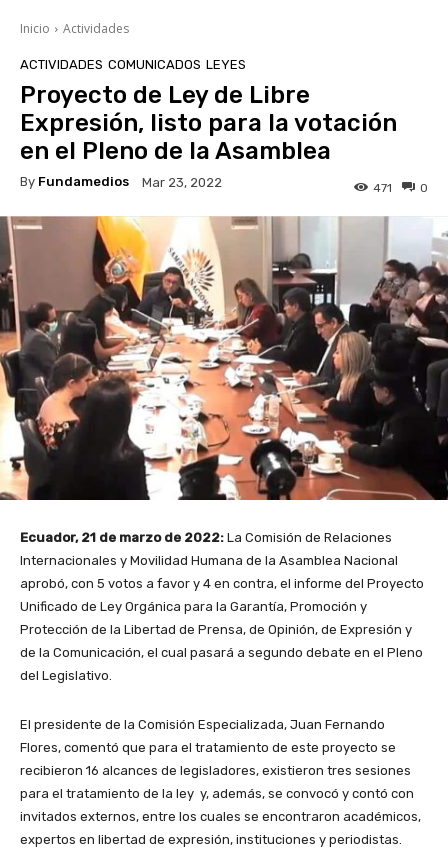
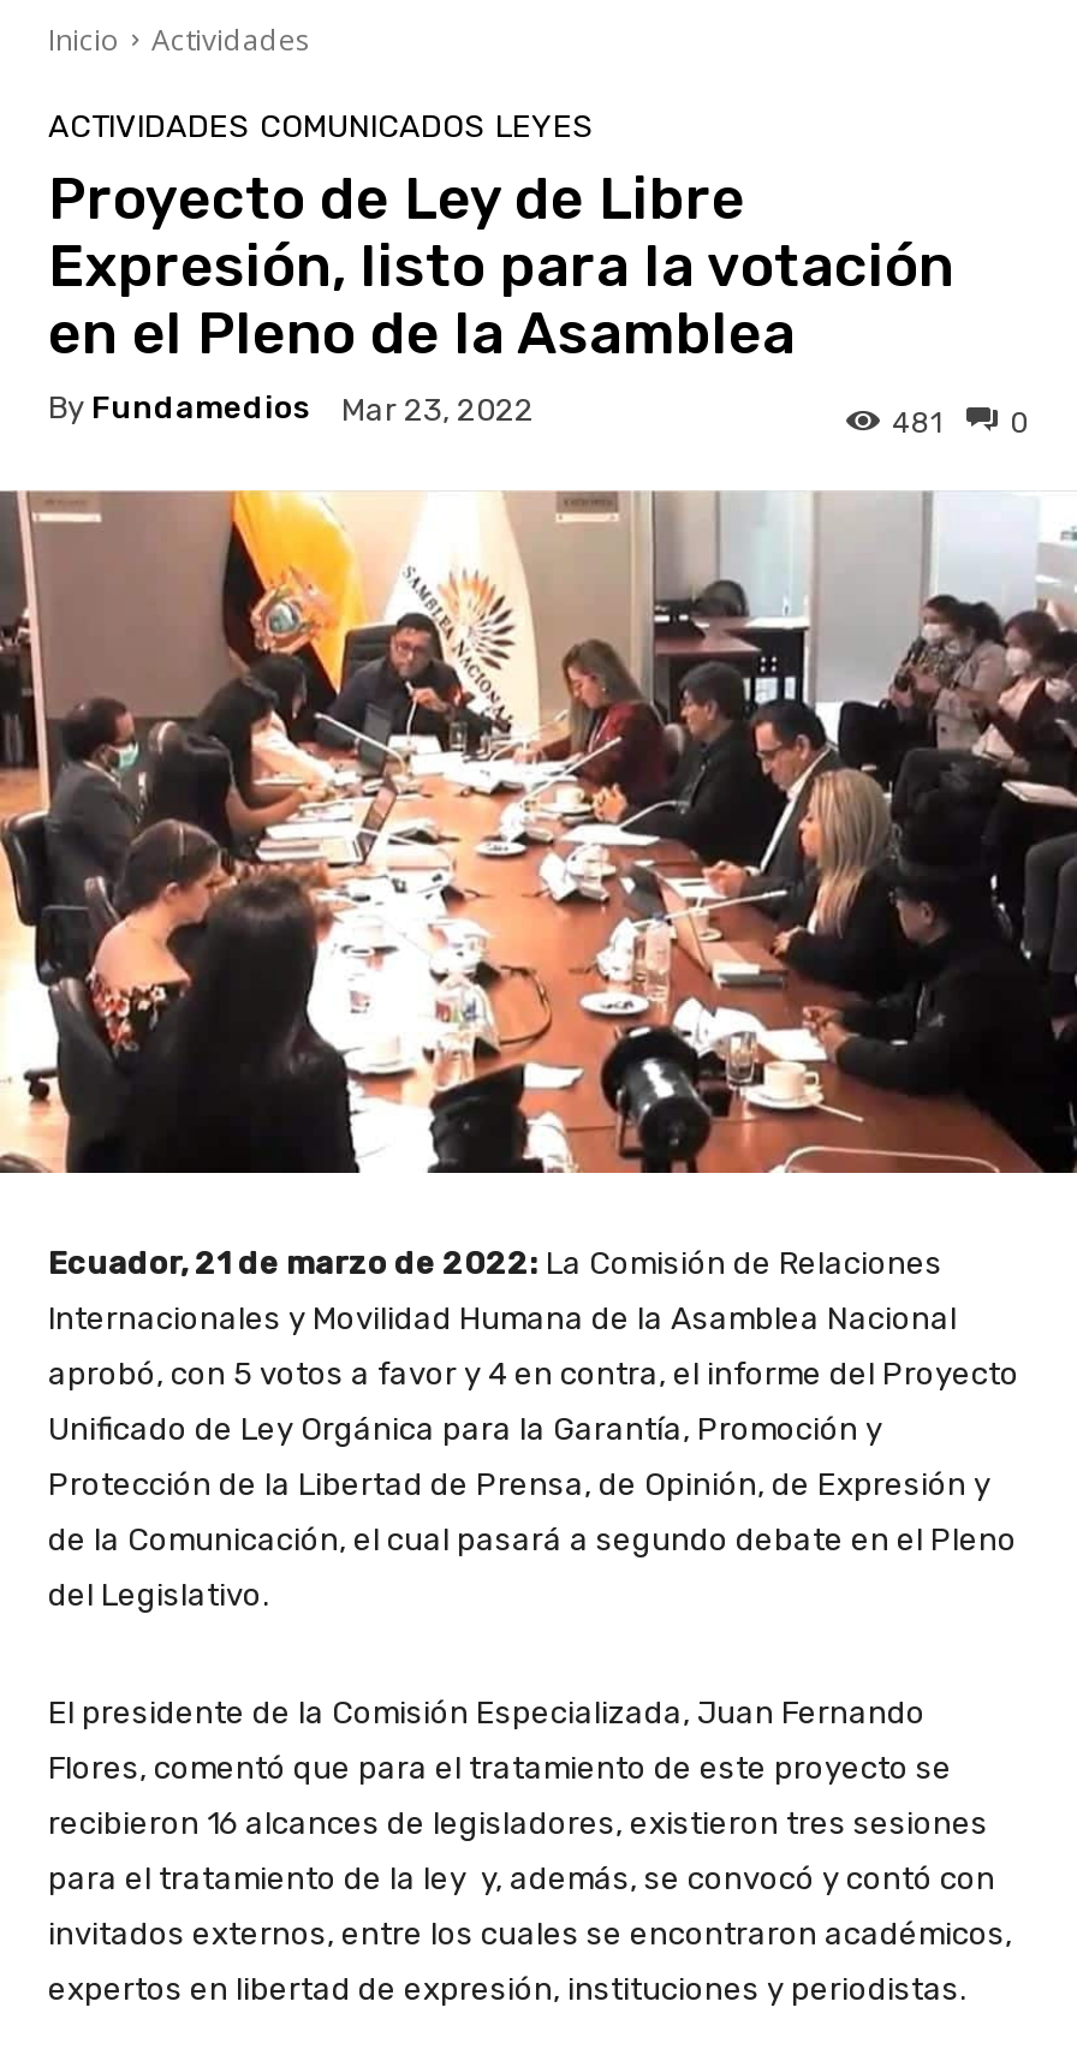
- 471 0
+ 481 0
